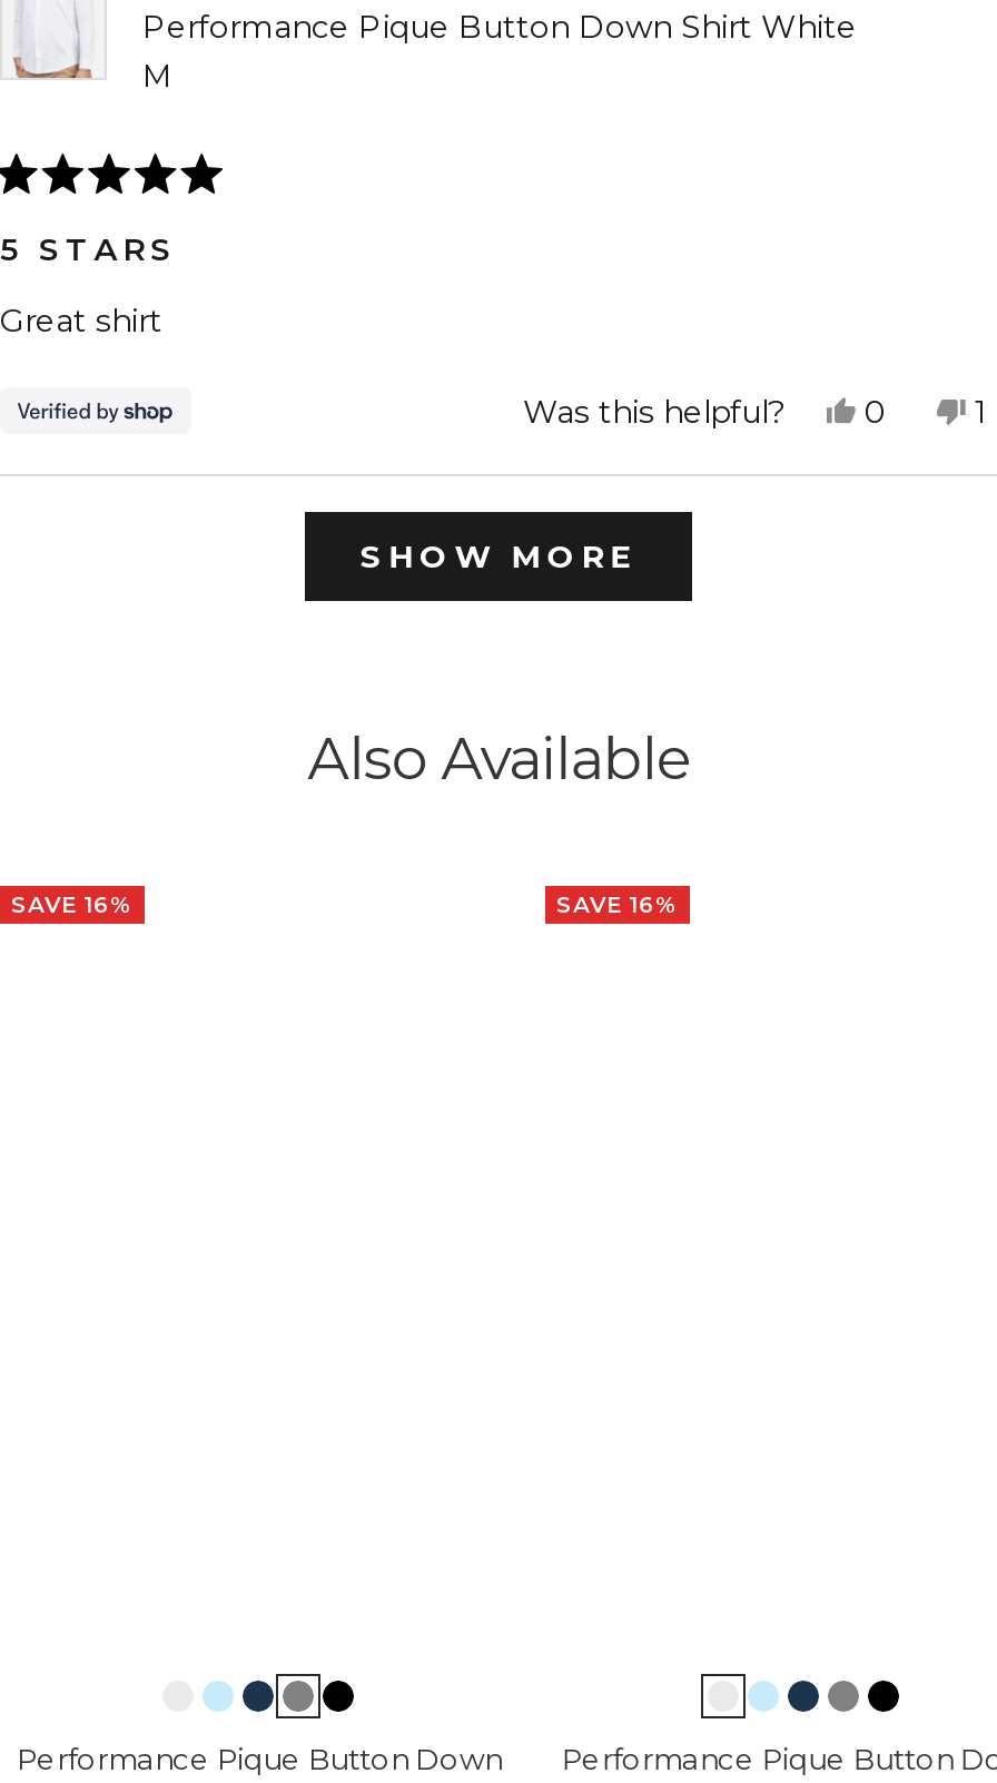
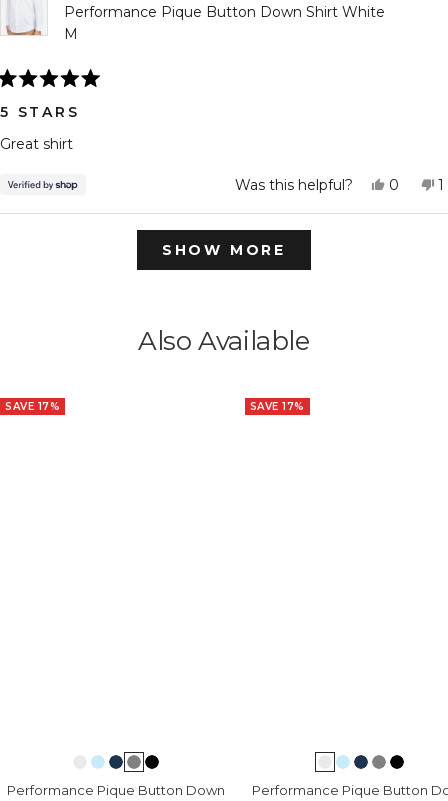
- SAVE 16%
+ SAVE 17%

- SAVE 16%
+ SAVE 17%
